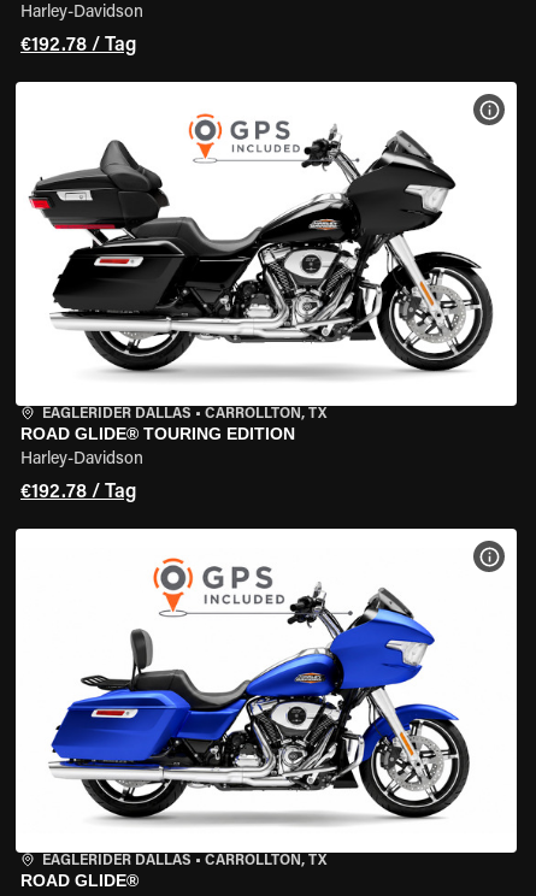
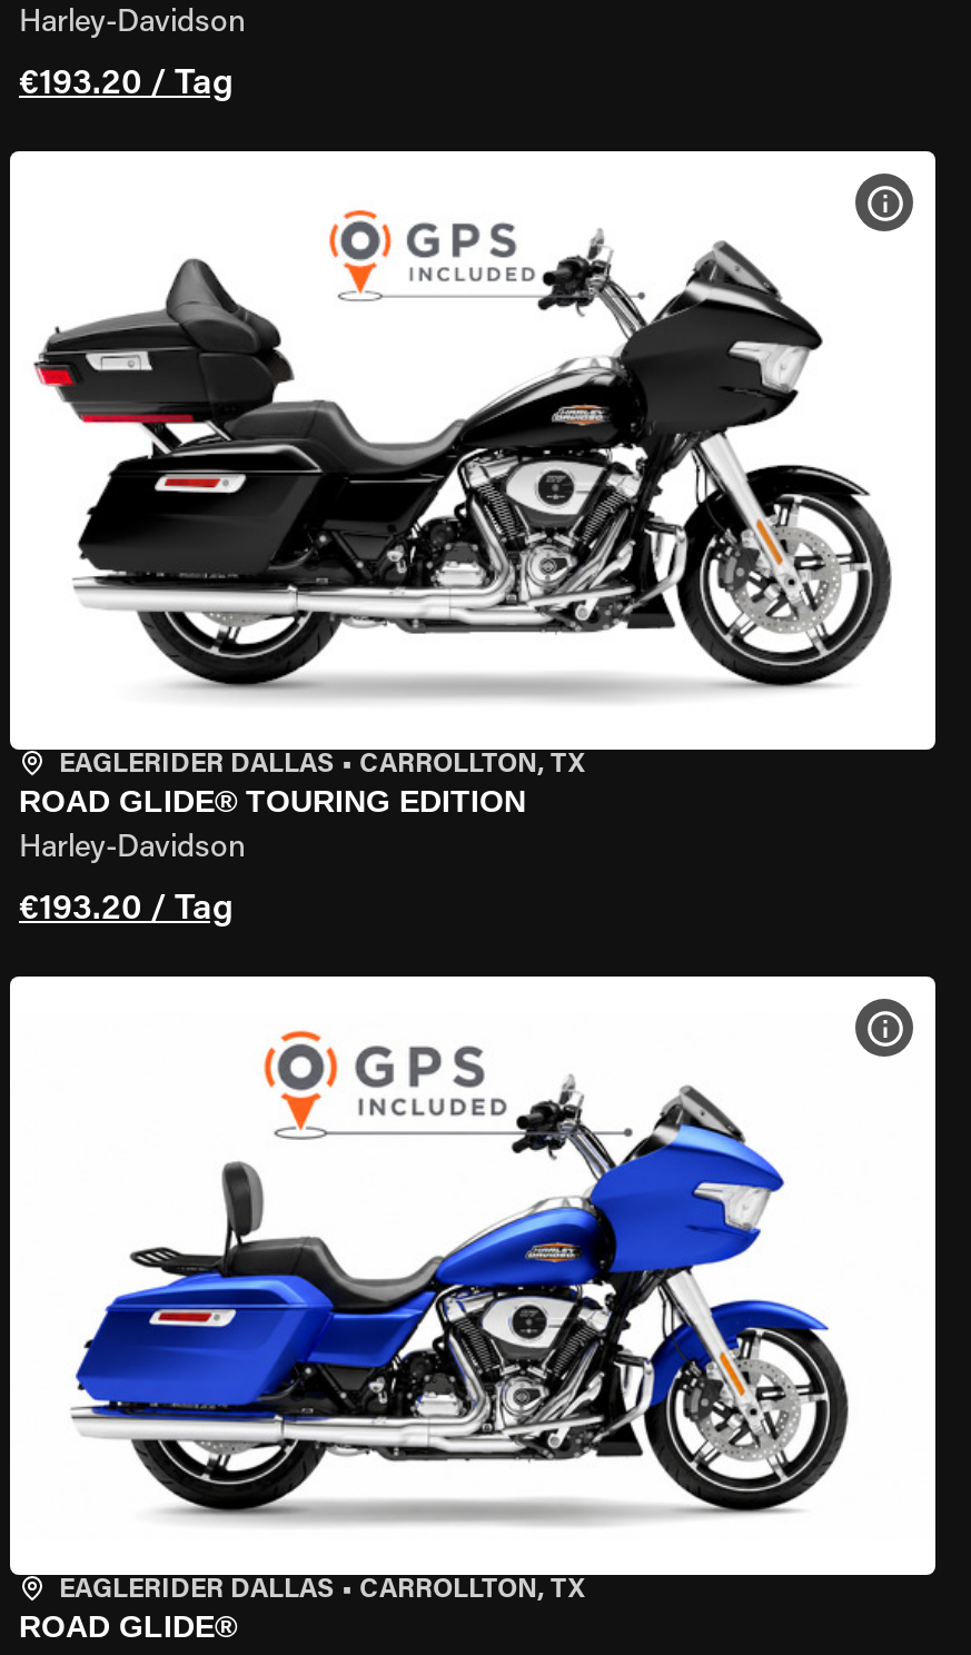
- €192.78 / Tag
+ €193.20 / Tag

- €192.78 / Tag
+ €193.20 / Tag
